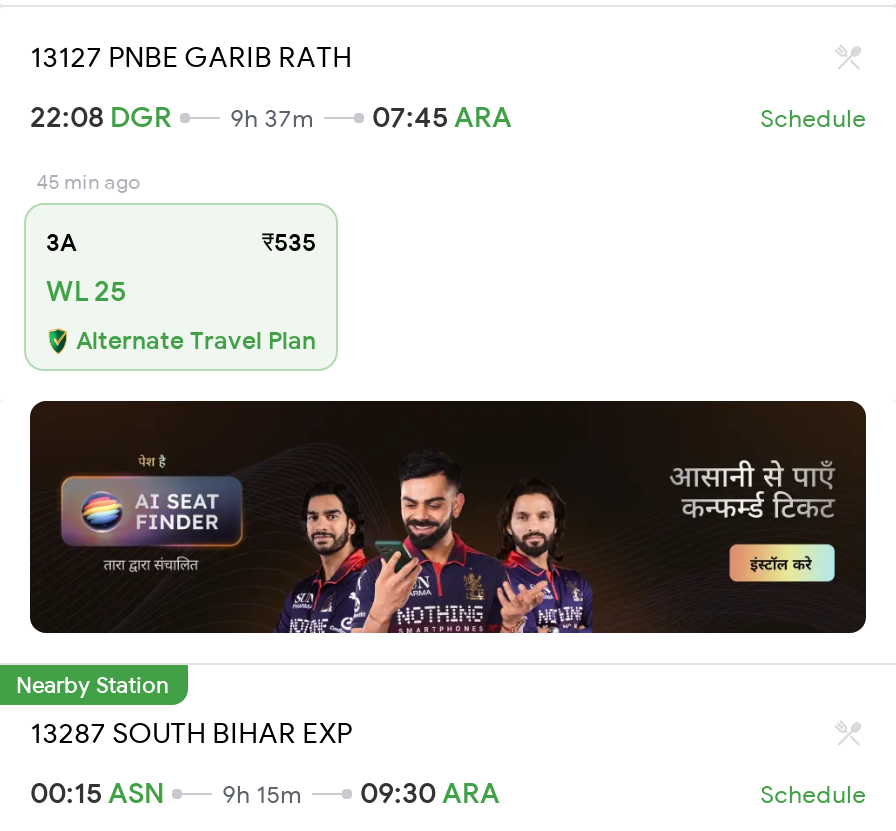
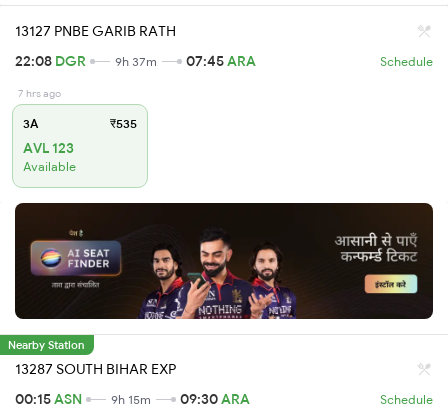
- 45 min ago
+ 7 hrs ago

- WL 25
- Alternate Travel Plan
+ AVL 123
+ Available
